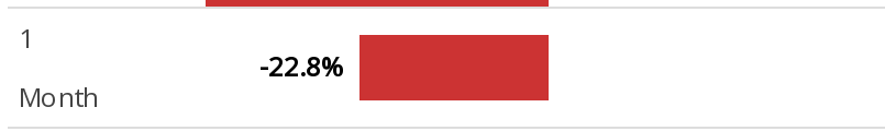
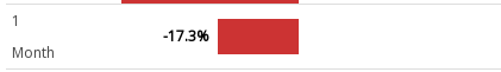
- -22.8%
+ -17.3%
